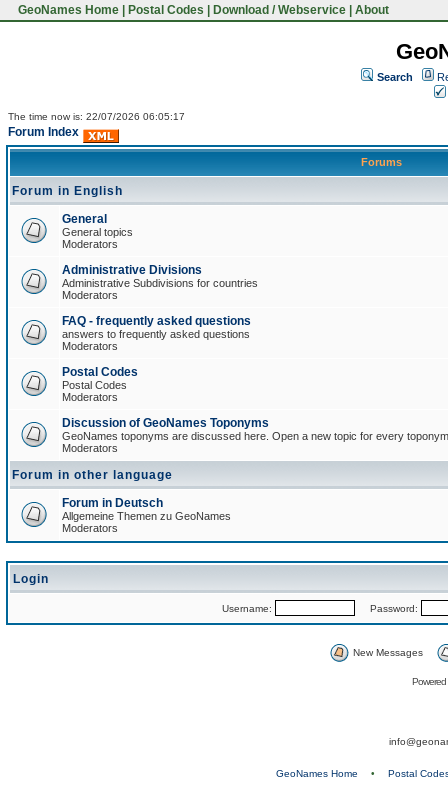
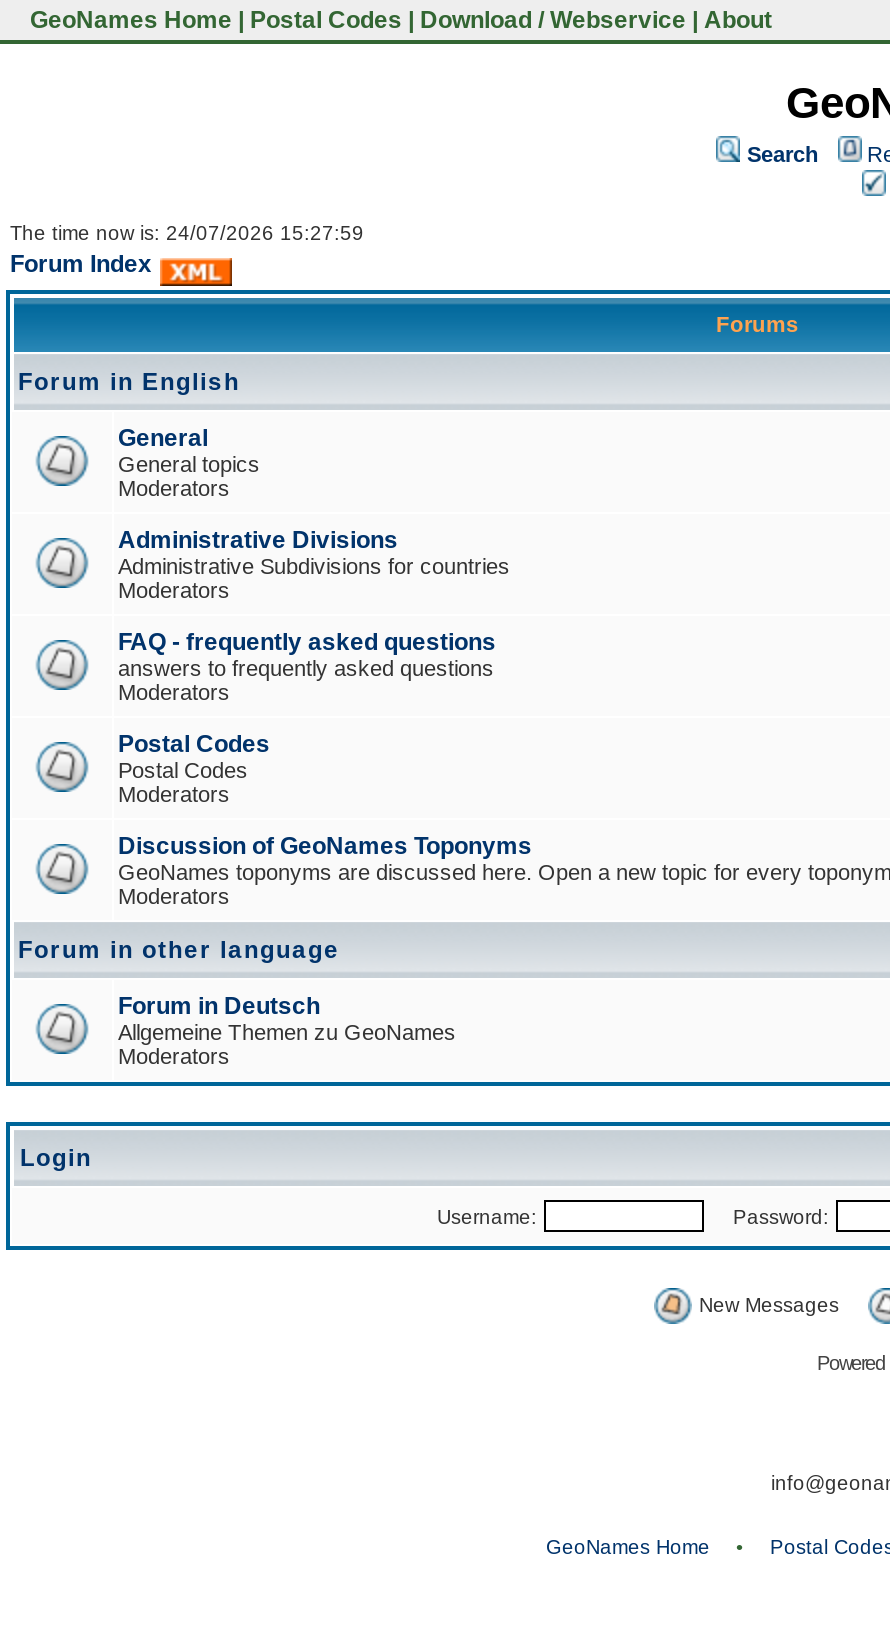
- The time now is: 22/07/2026 06:05:17
+ The time now is: 24/07/2026 15:27:59
